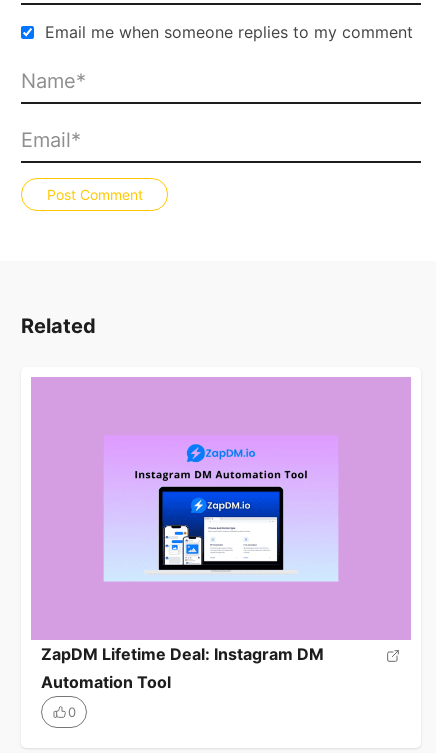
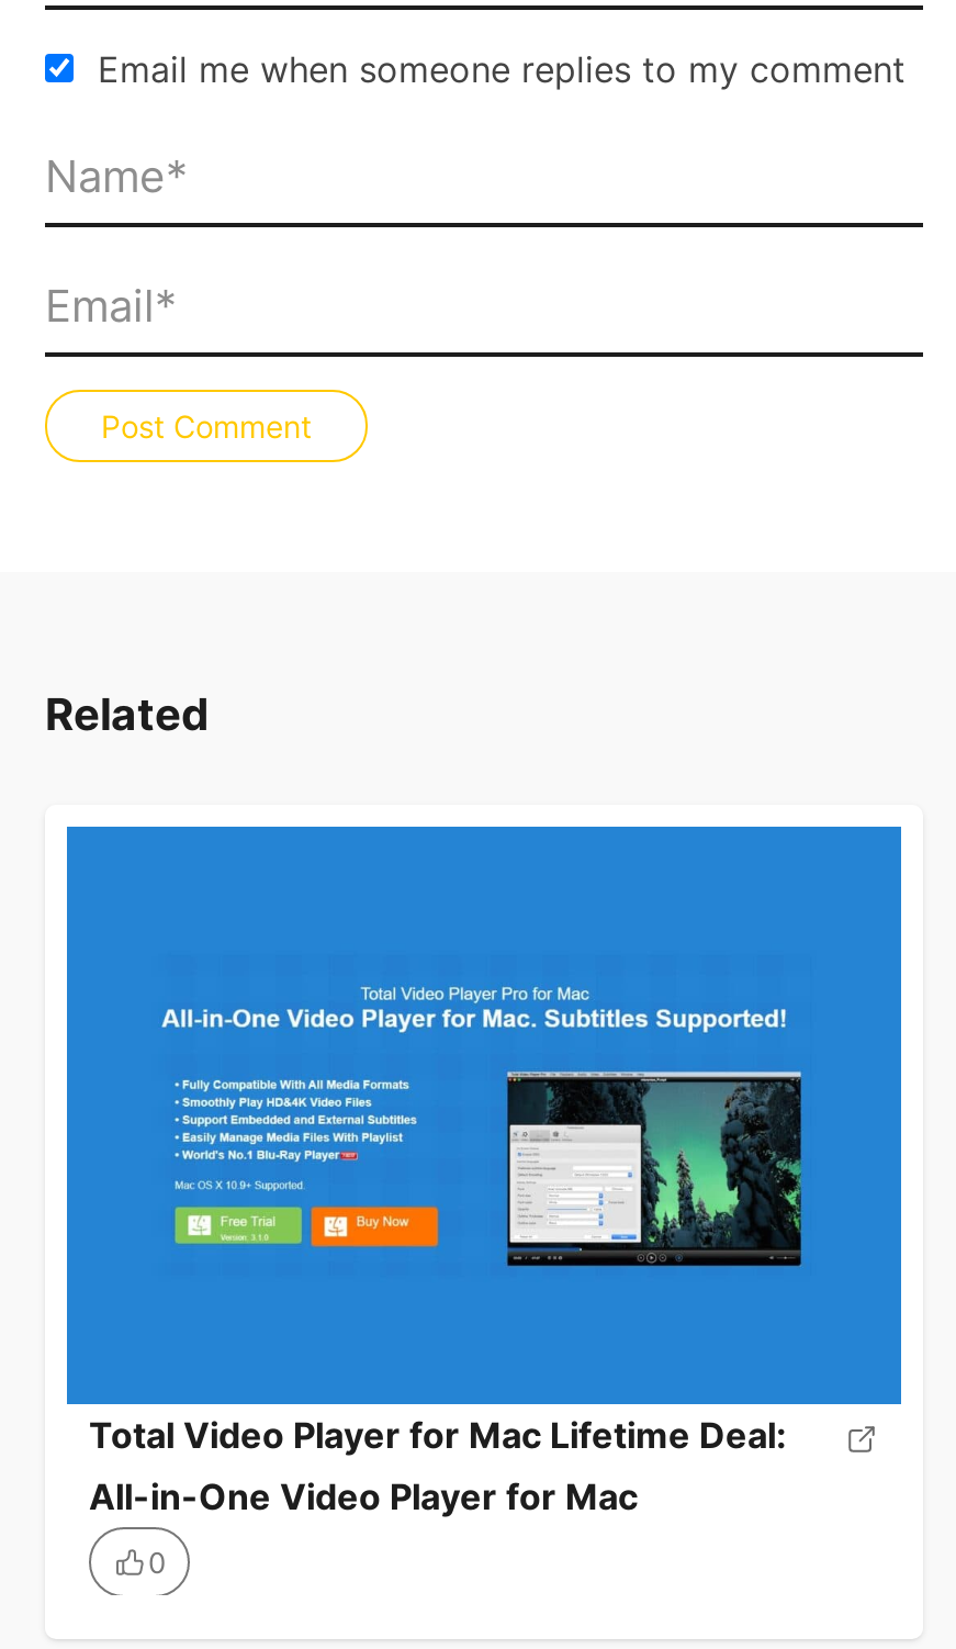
- [image]
- ZapDM Lifetime Deal: Instagram DM
- Automation Tool
+ [image]
+ Total Video Player for Mac Lifetime Deal:
+ All-in-One Video Player for Mac
